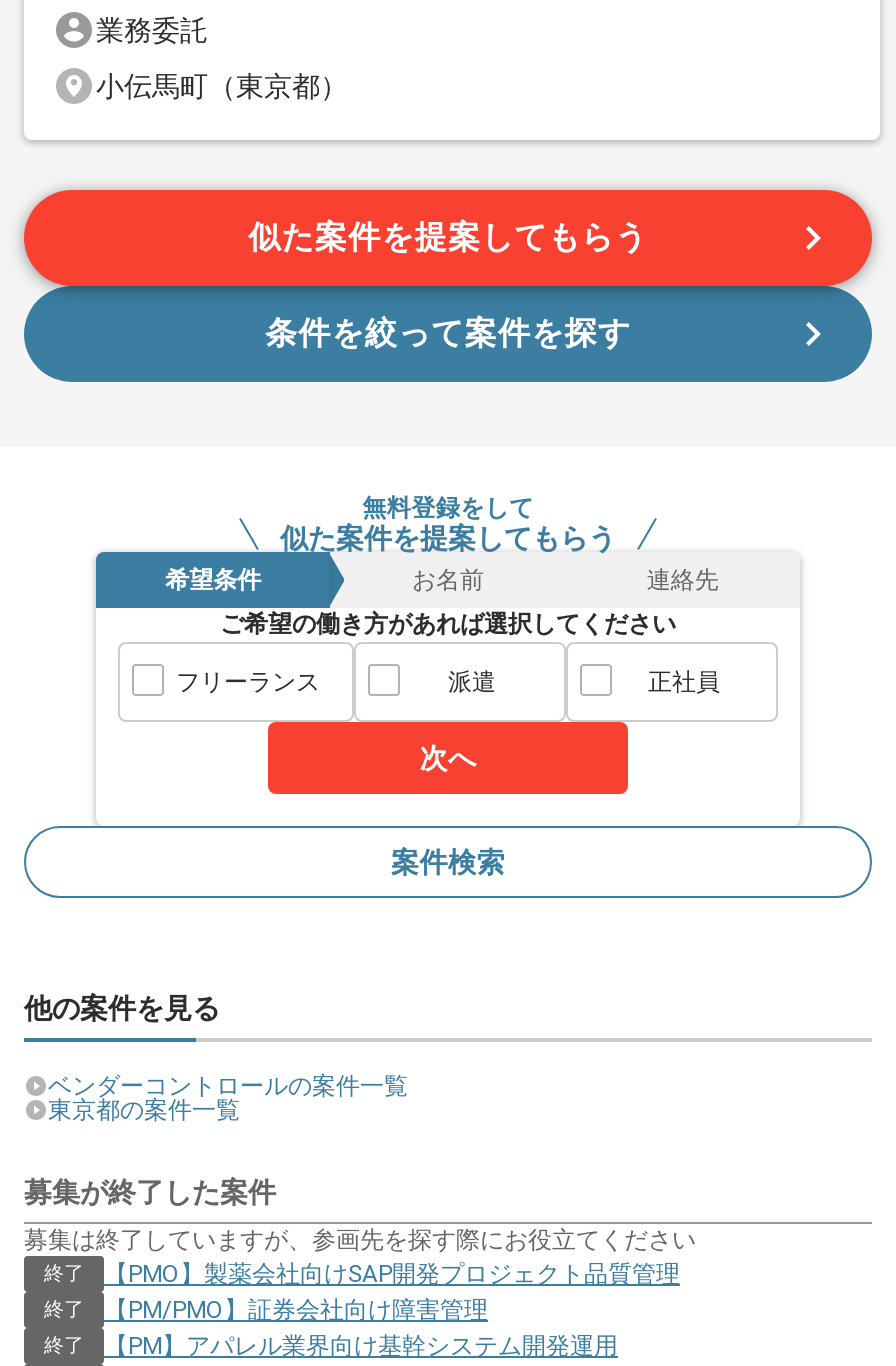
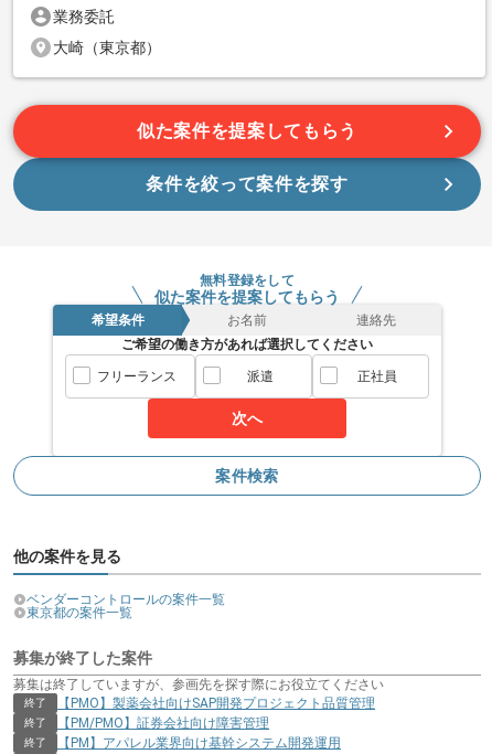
- 小伝馬町（東京都）
+ 大崎（東京都）
